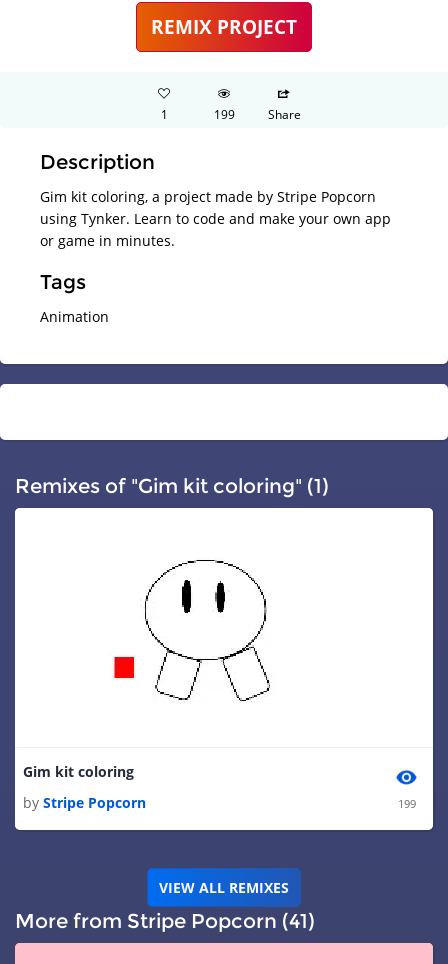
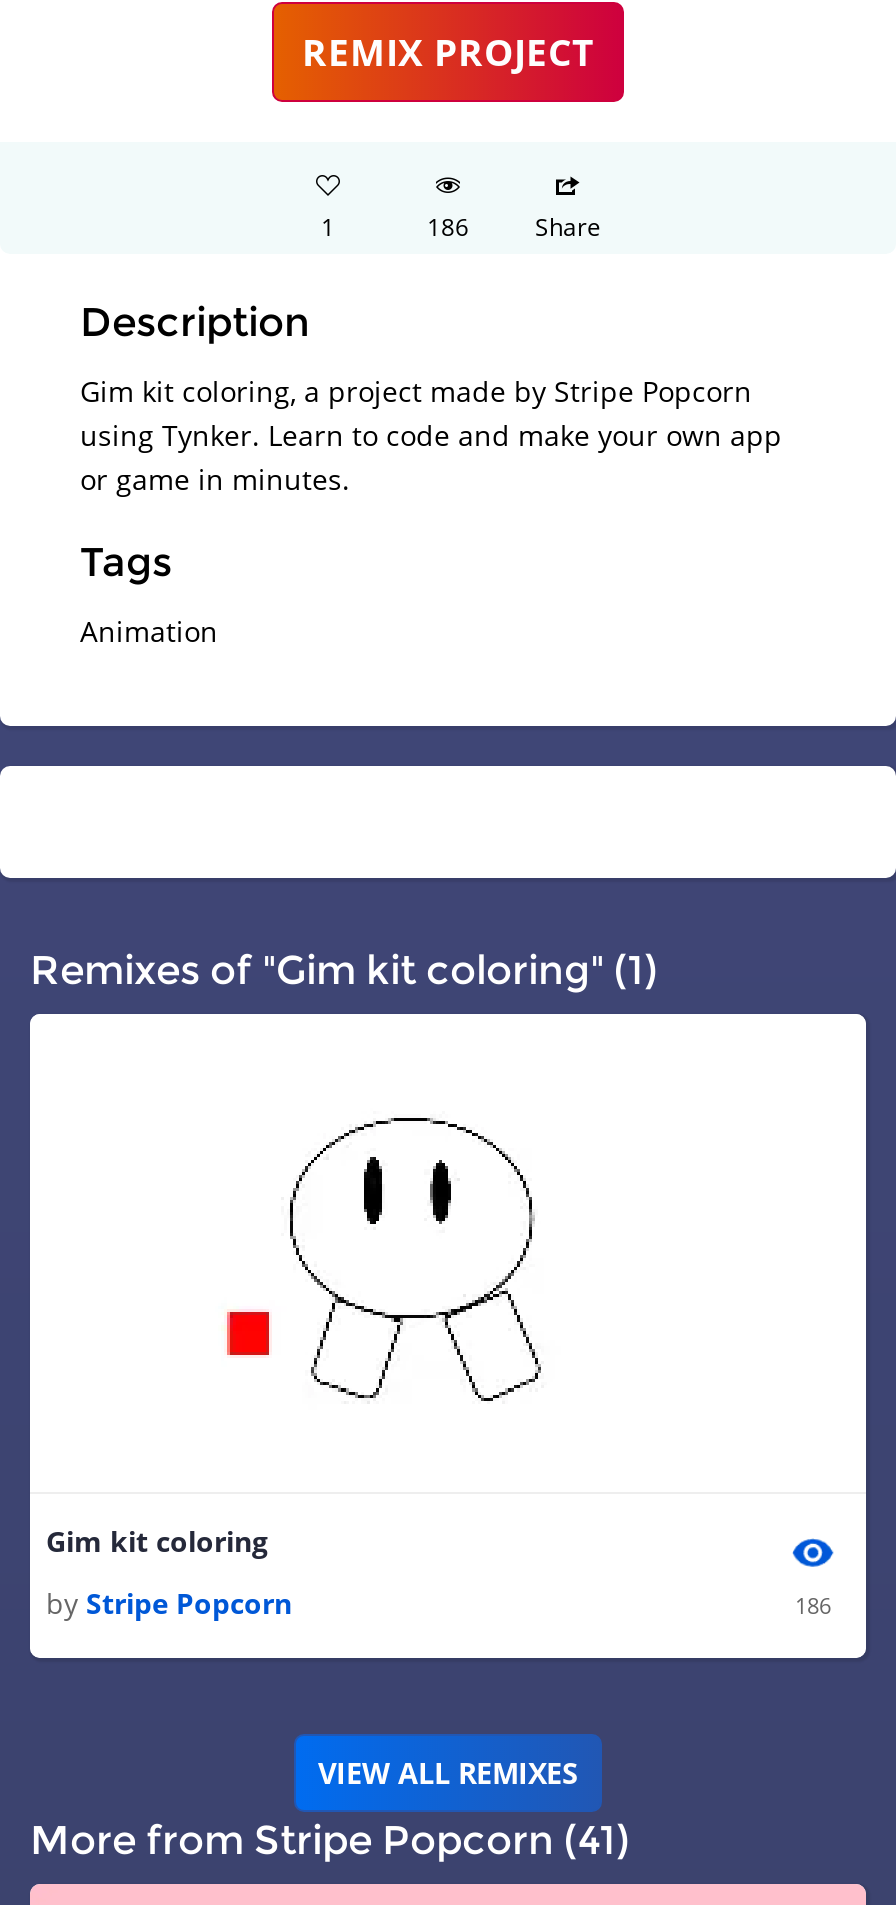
- 199 Share
+ 186 Share

- 199
+ 186
